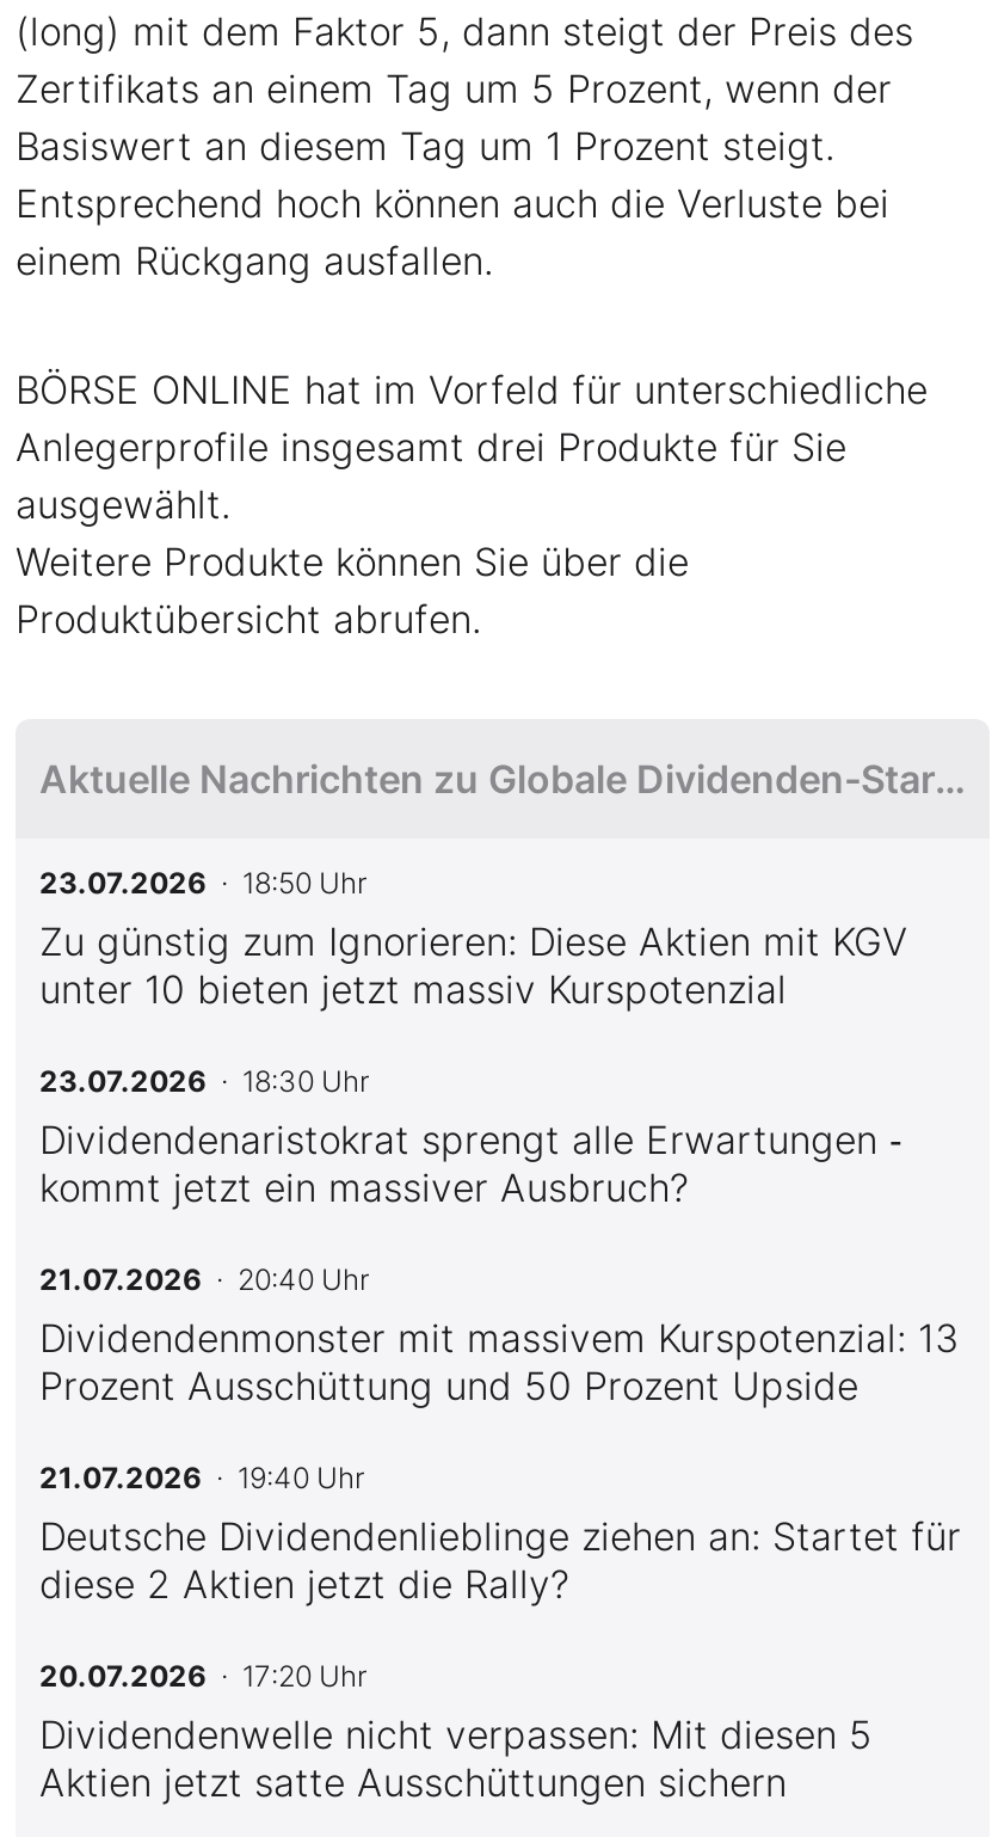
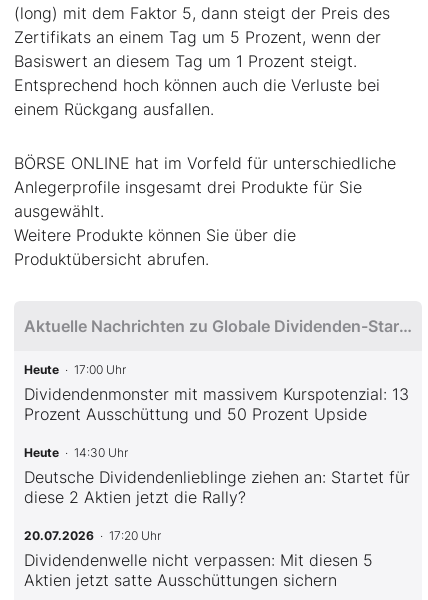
- 23.07.2026 · 18:50 Uhr
- Zu günstig zum Ignorieren: Diese Aktien mit KGV
- unter 10 bieten jetzt massiv Kurspotenzial
- 23.07.2026 · 18:30 Uhr
- Dividendenaristokrat sprengt alle Erwartungen ‑
- kommt jetzt ein massiver Ausbruch?
- 21.07.2026 · 20:40 Uhr
+ Heute · 17:00 Uhr

- 21.07.2026 · 19:40 Uhr
+ Heute · 14:30 Uhr
